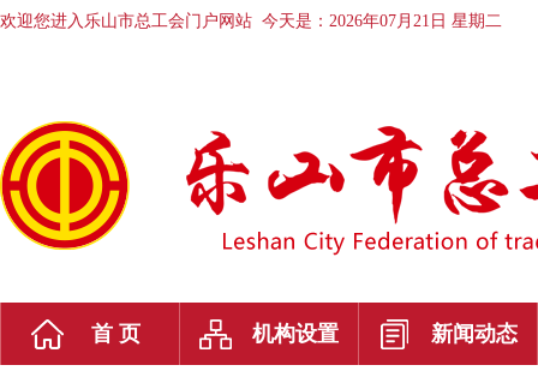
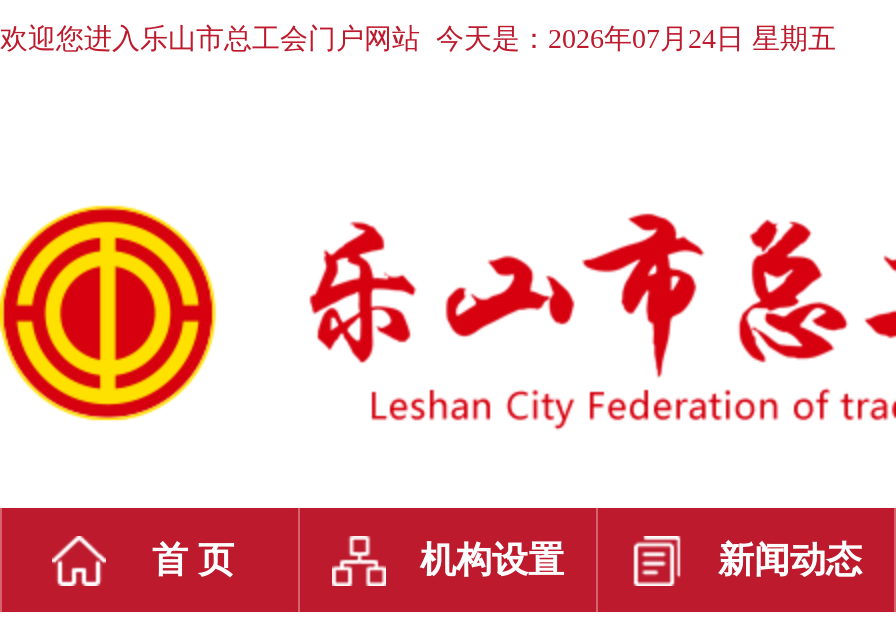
- 欢迎您进入乐山市总工会门户网站 今天是：2026年07月21日 星期二
+ 欢迎您进入乐山市总工会门户网站 今天是：2026年07月24日 星期五
